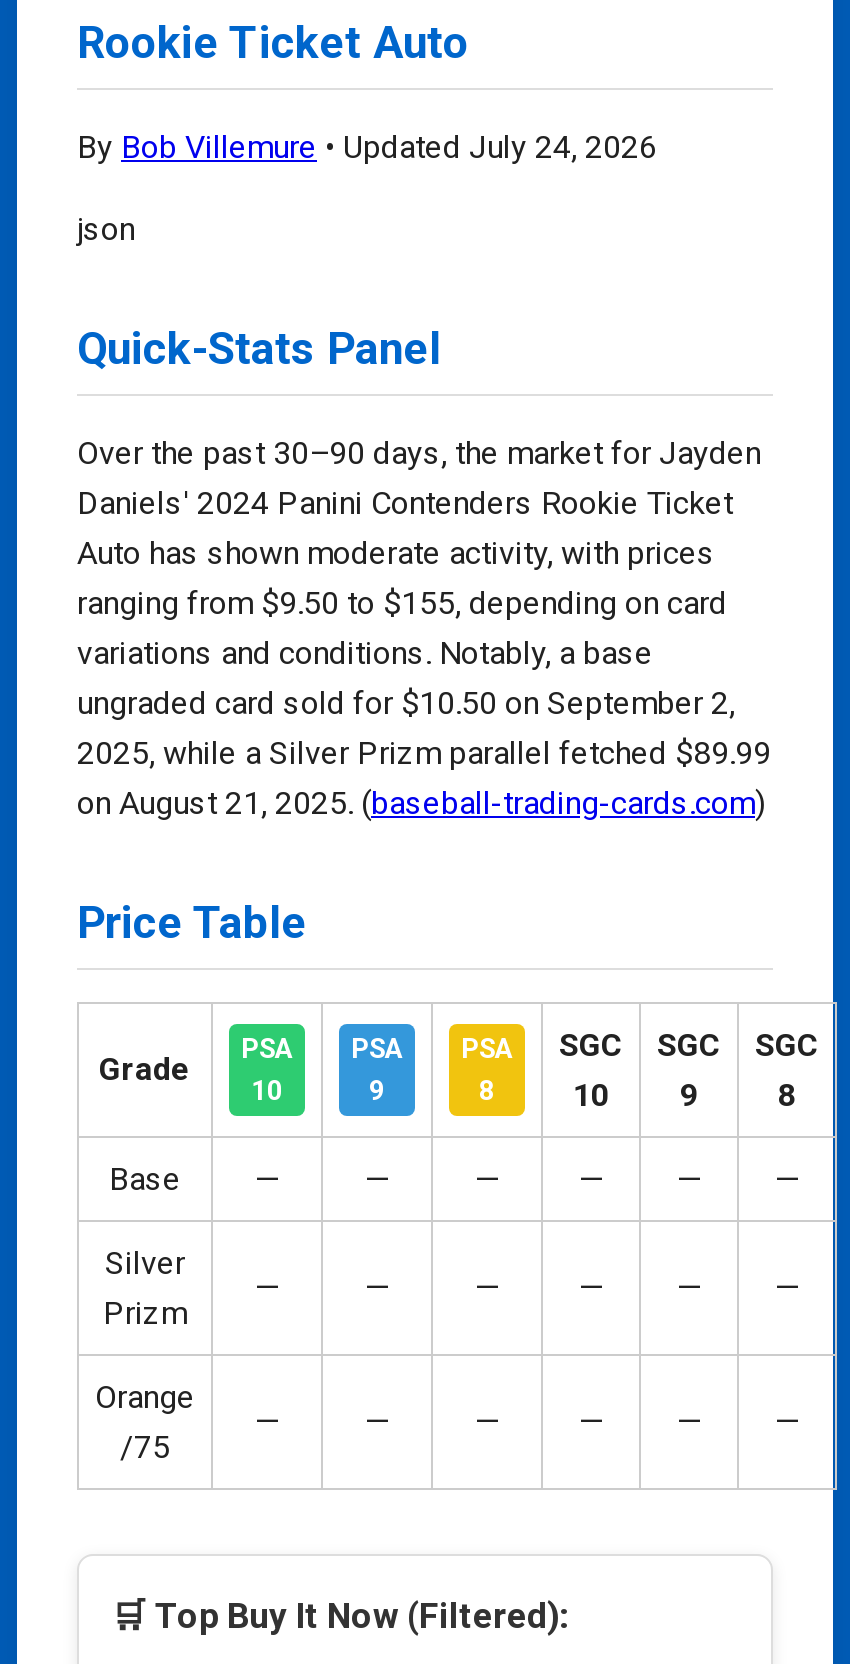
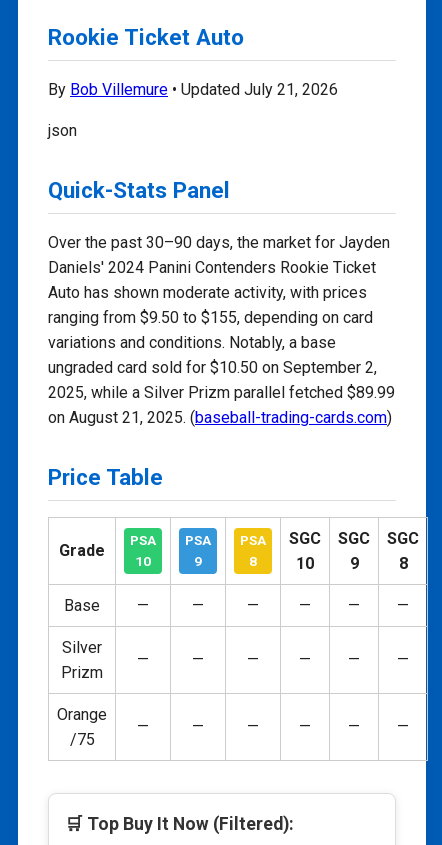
- By Bob Villemure • Updated July 24, 2026
+ By Bob Villemure • Updated July 21, 2026
